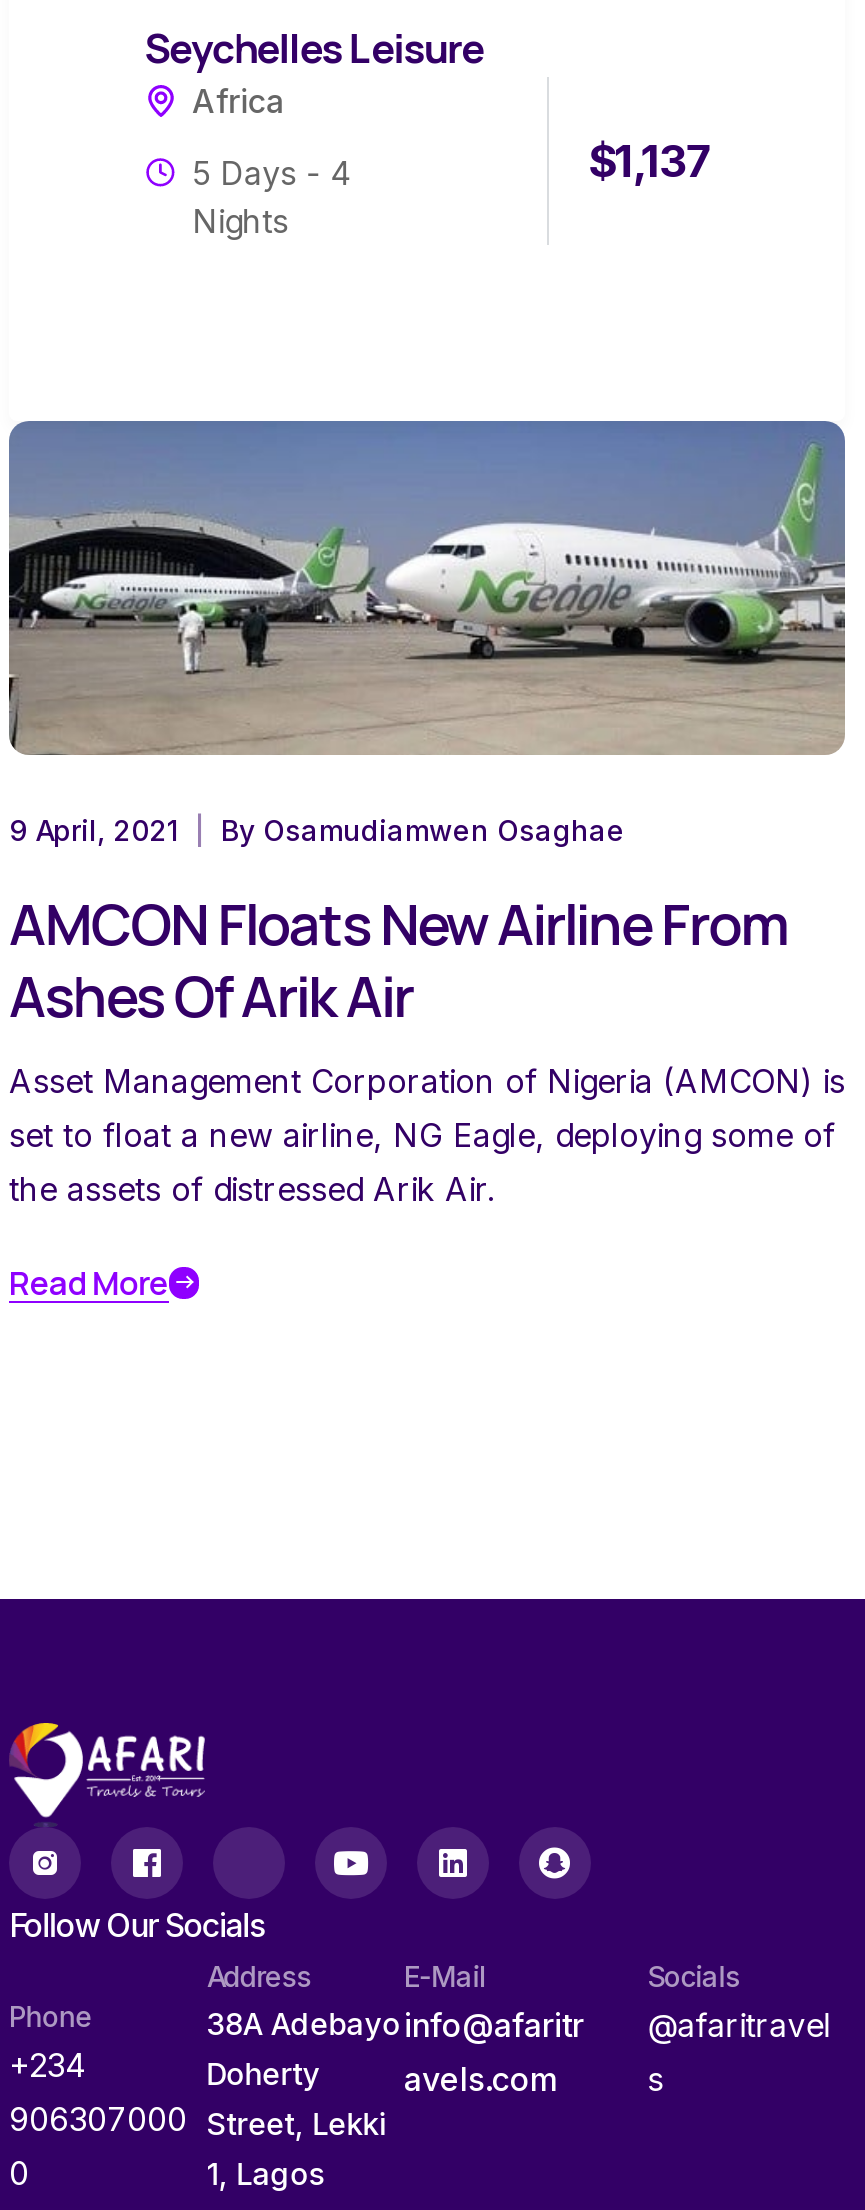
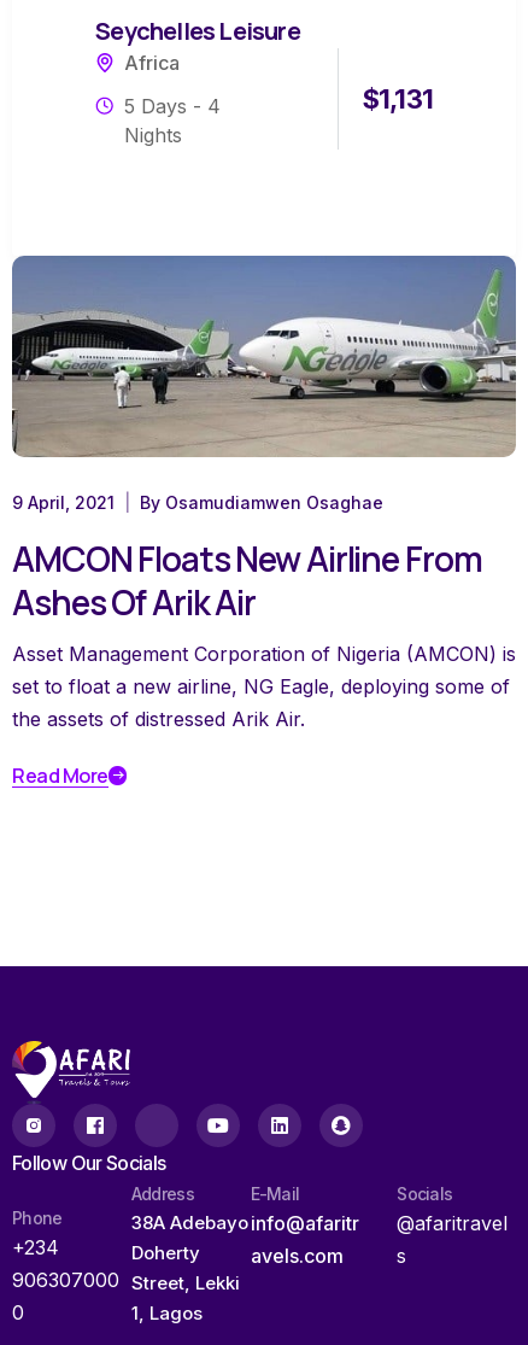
- $1,137
+ $1,131
